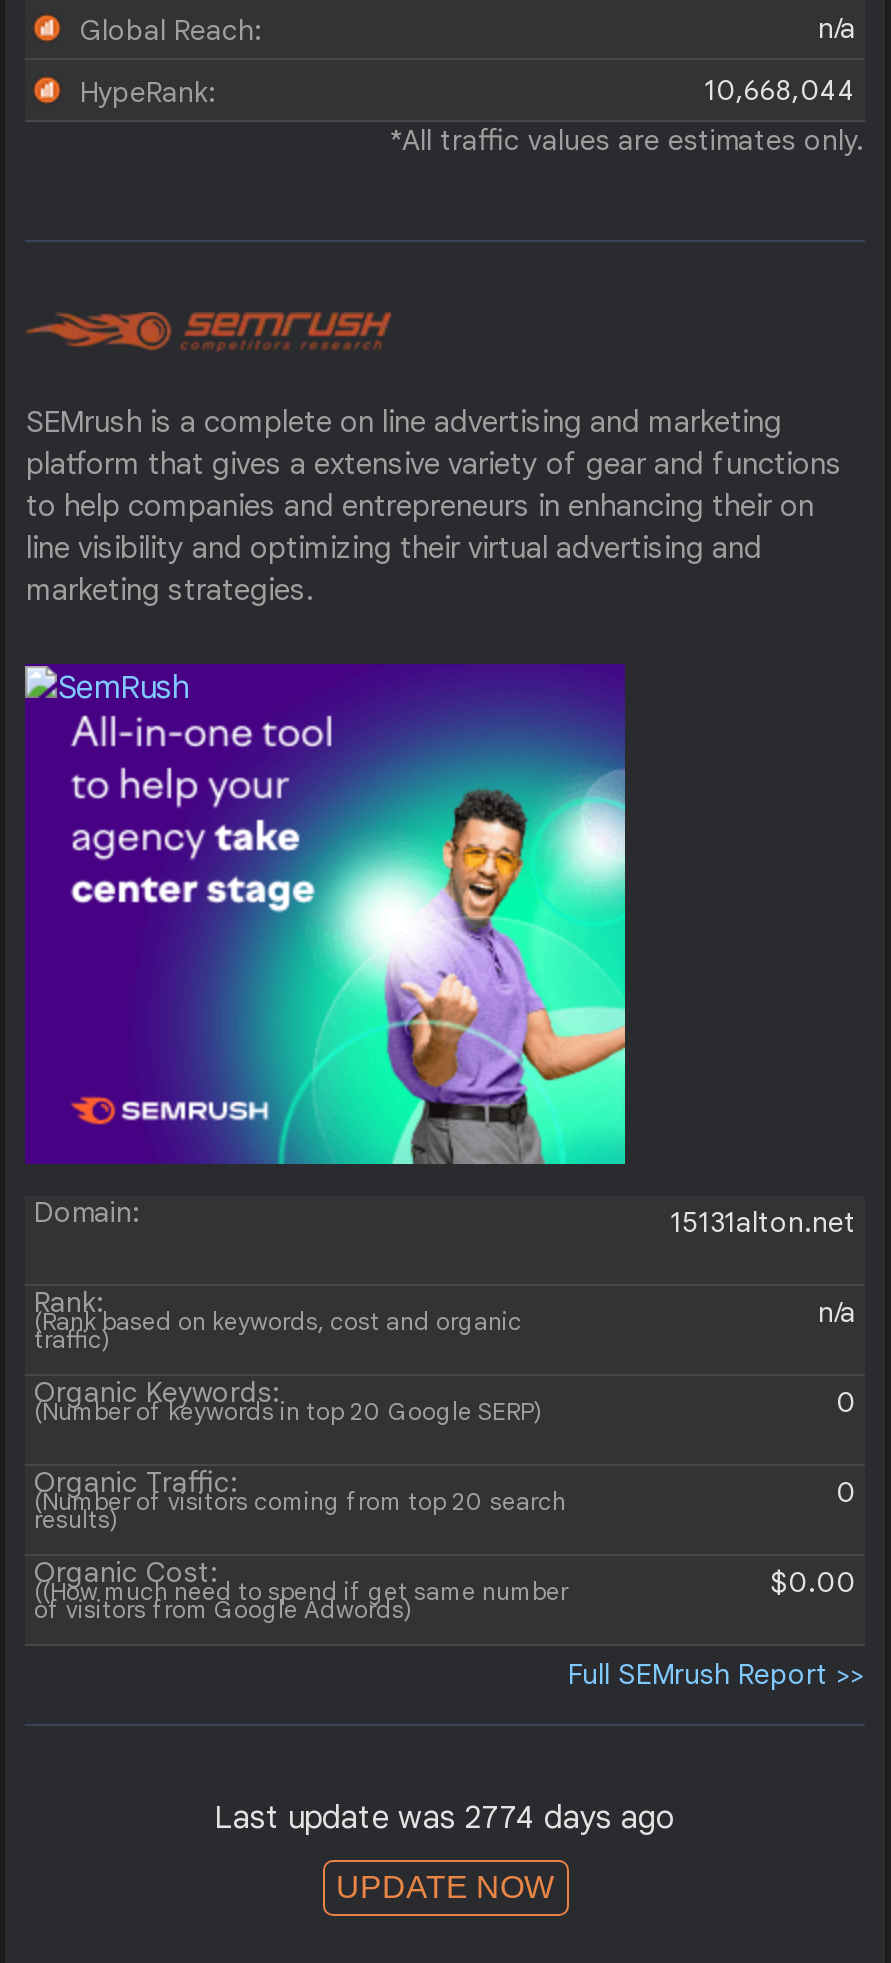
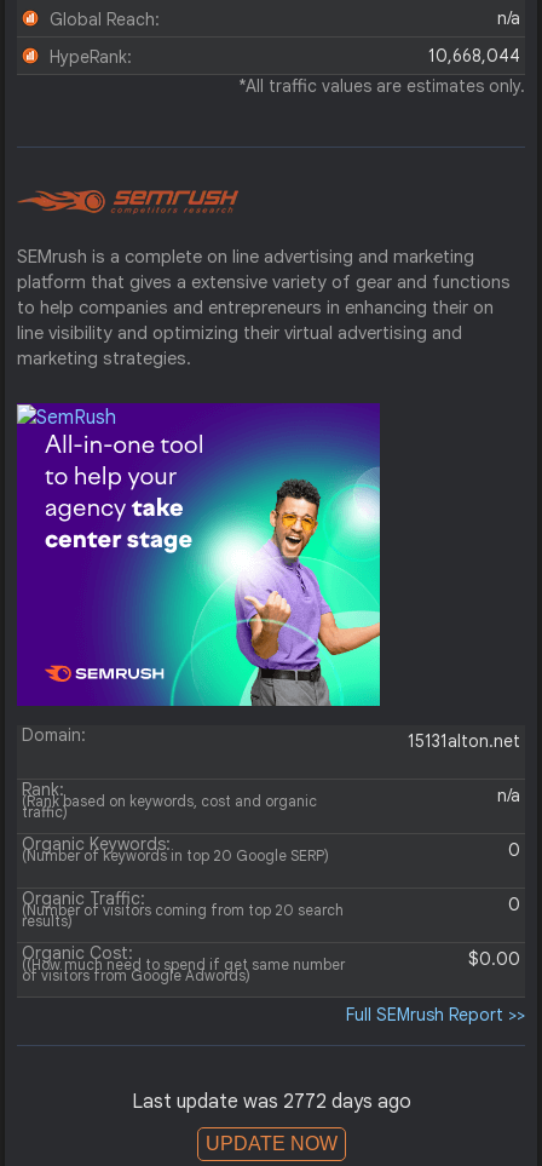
- Last update was 2774 days ago
+ Last update was 2772 days ago
